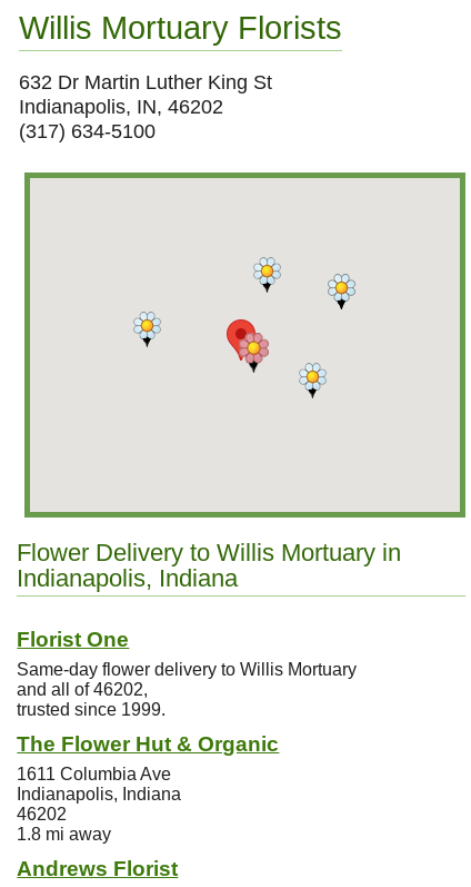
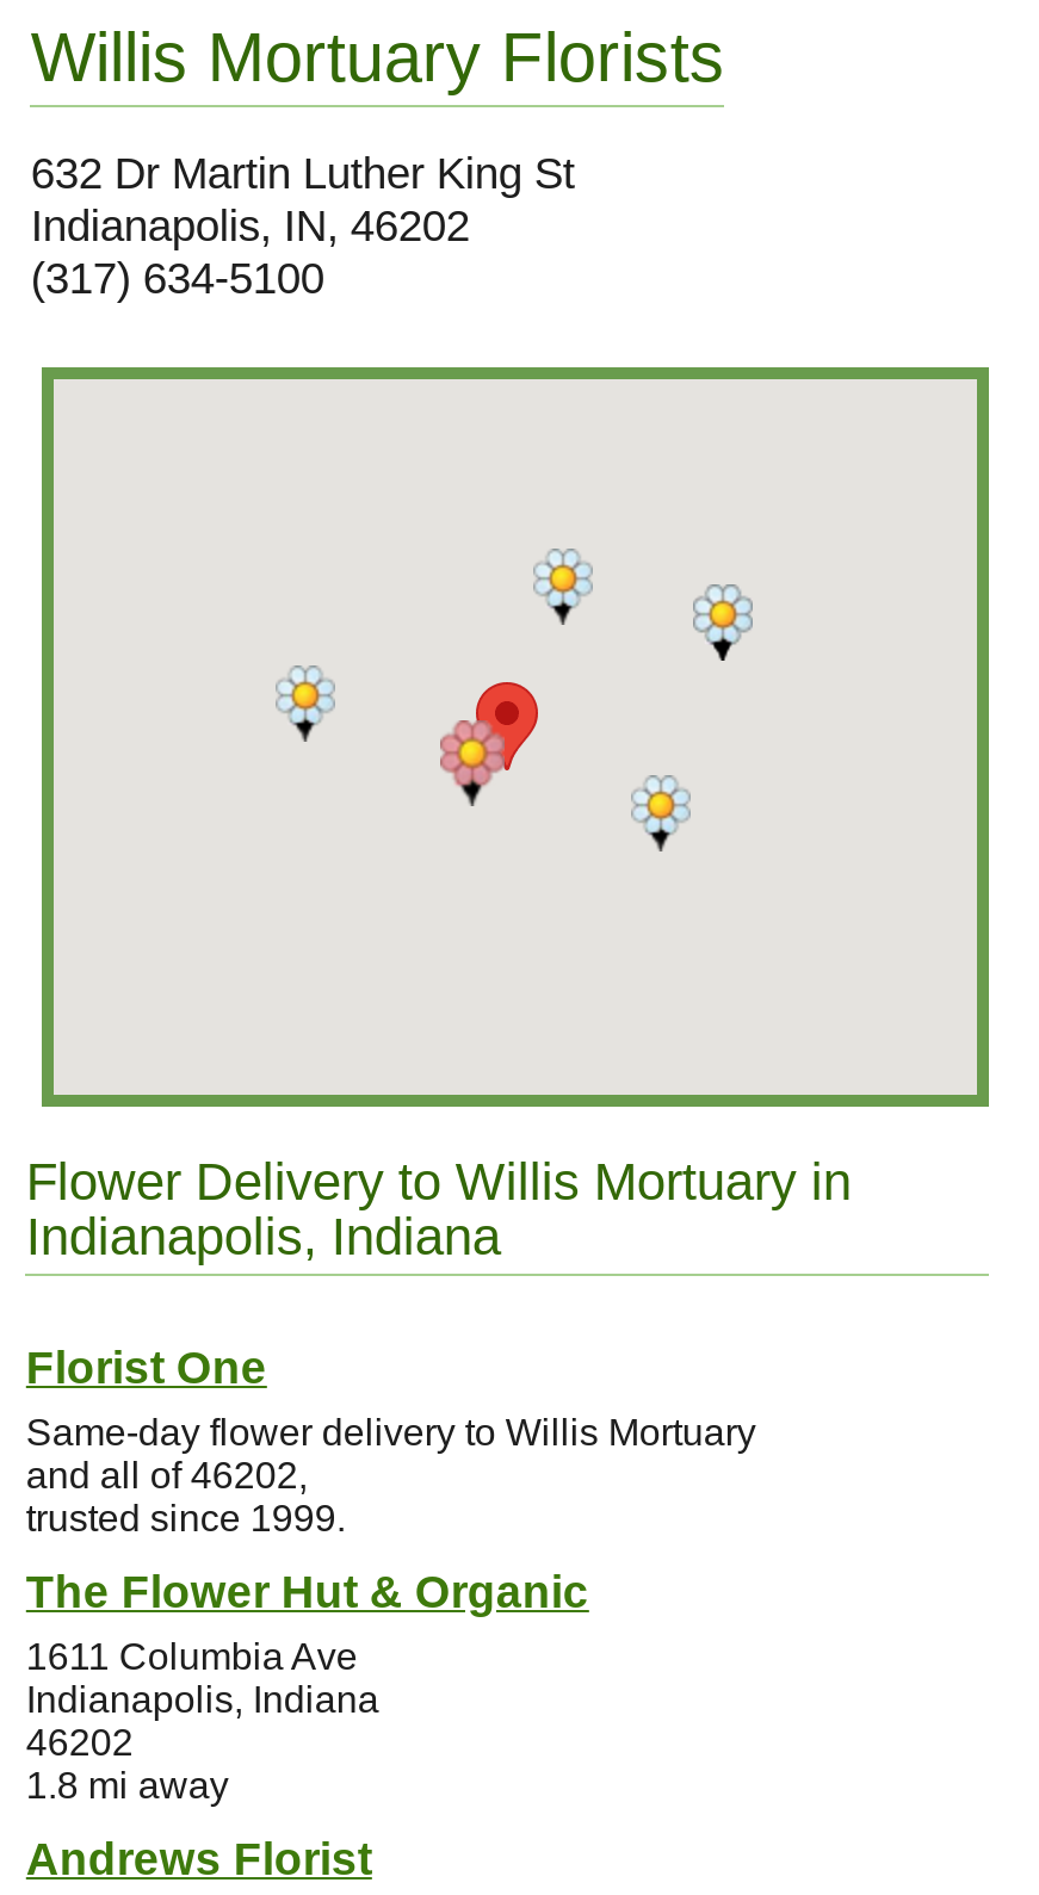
- [image]
+ [image]
